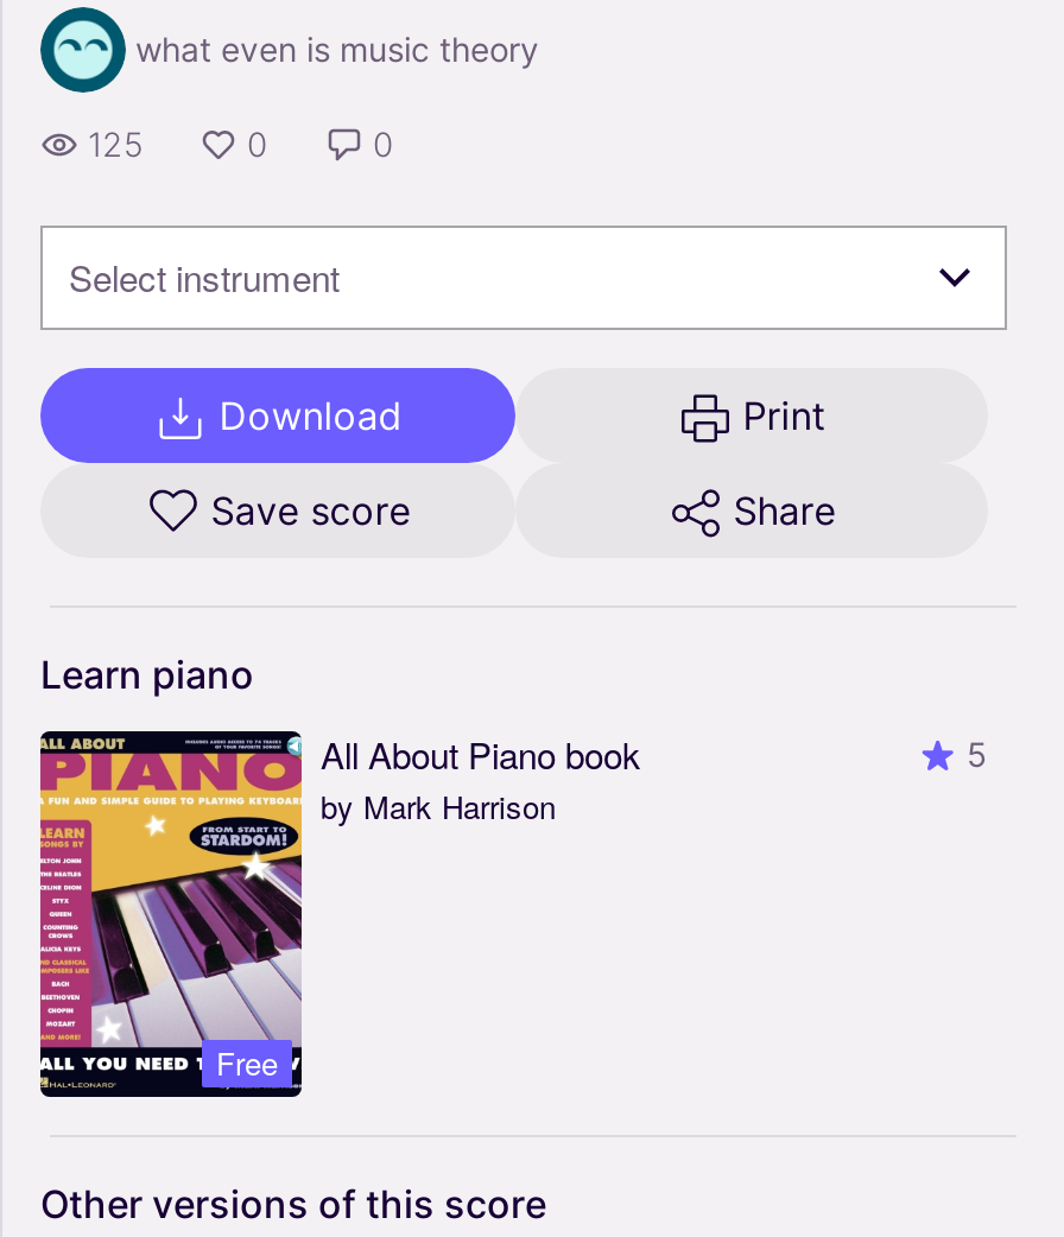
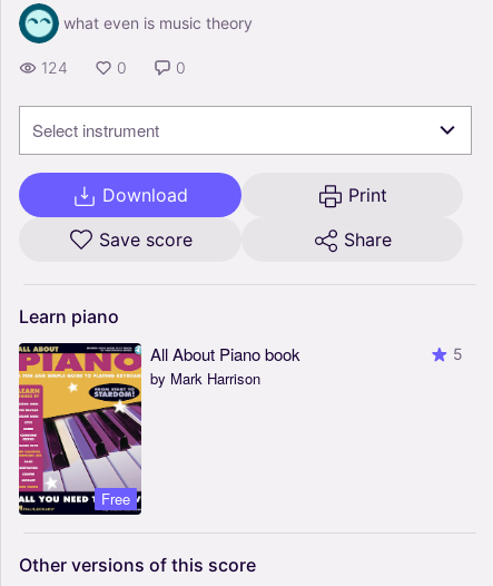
- 125
+ 124
